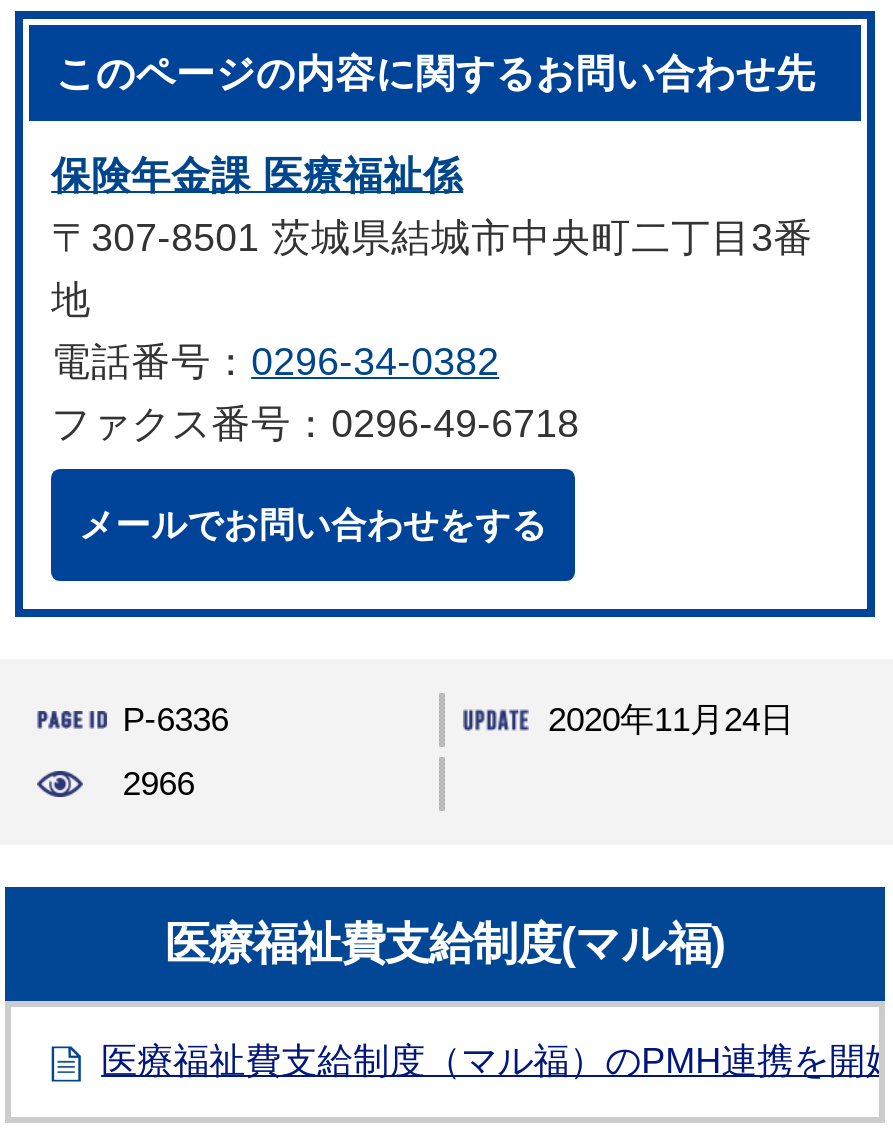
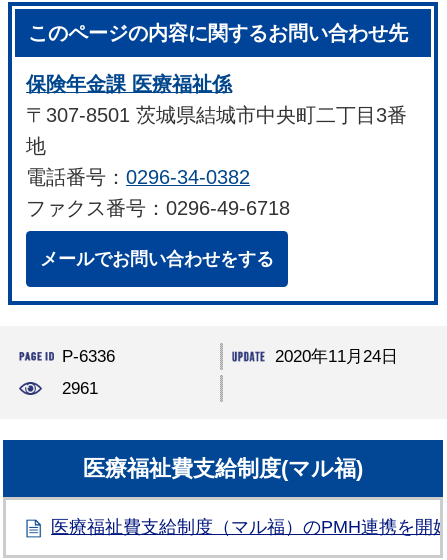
- 2966
+ 2961
